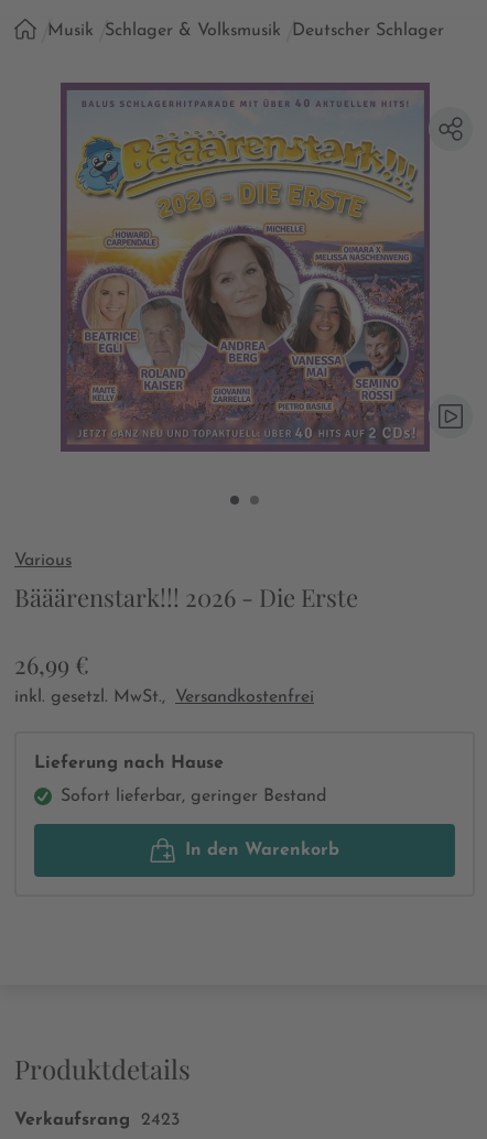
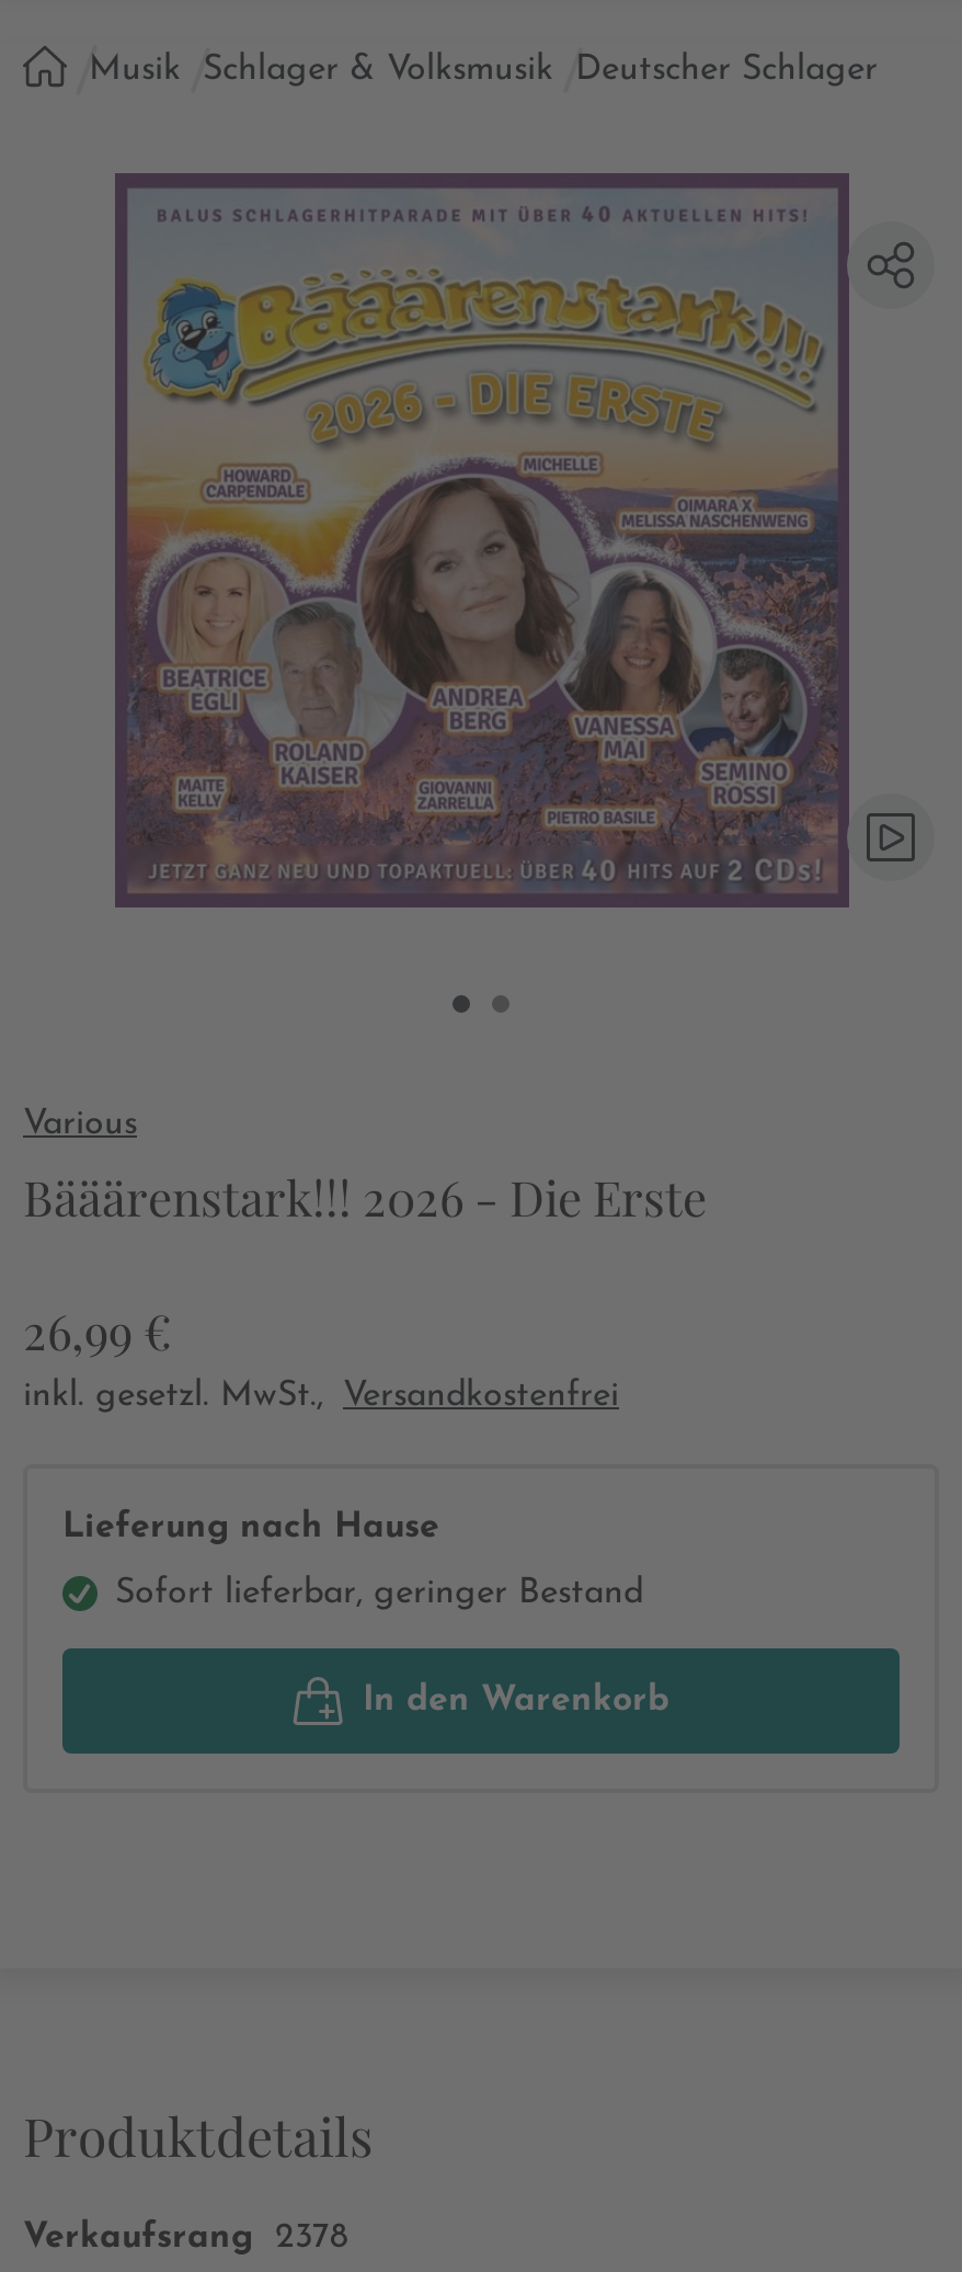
- Verkaufsrang 2423
+ Verkaufsrang 2378
